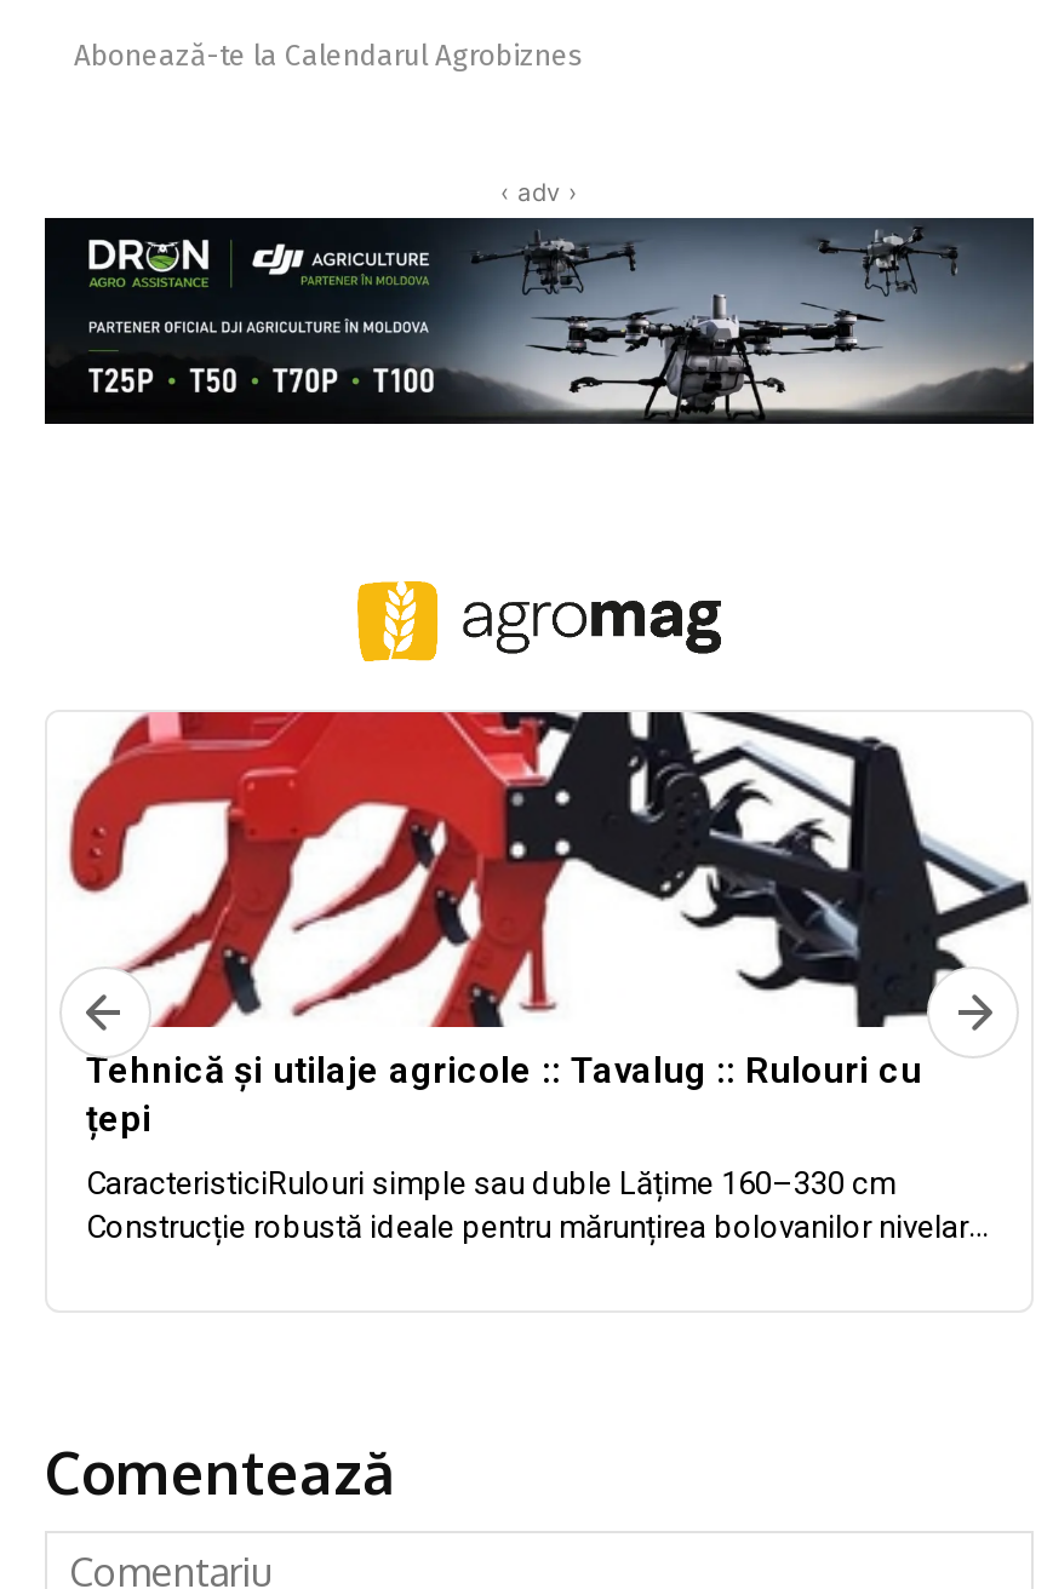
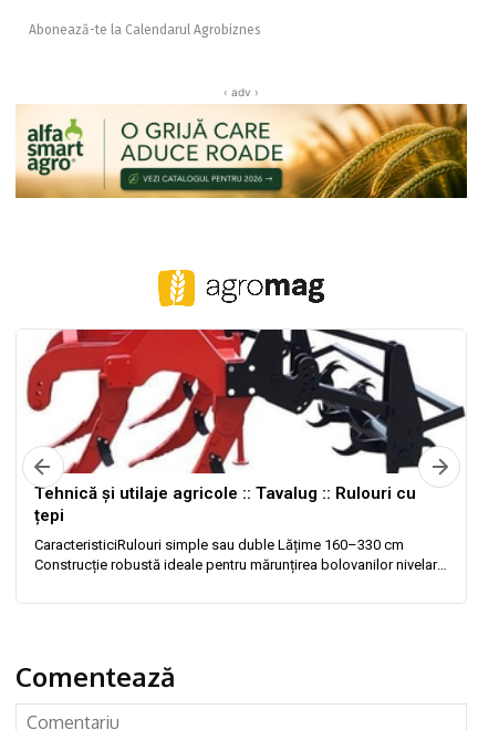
- [image]
+ [image]
